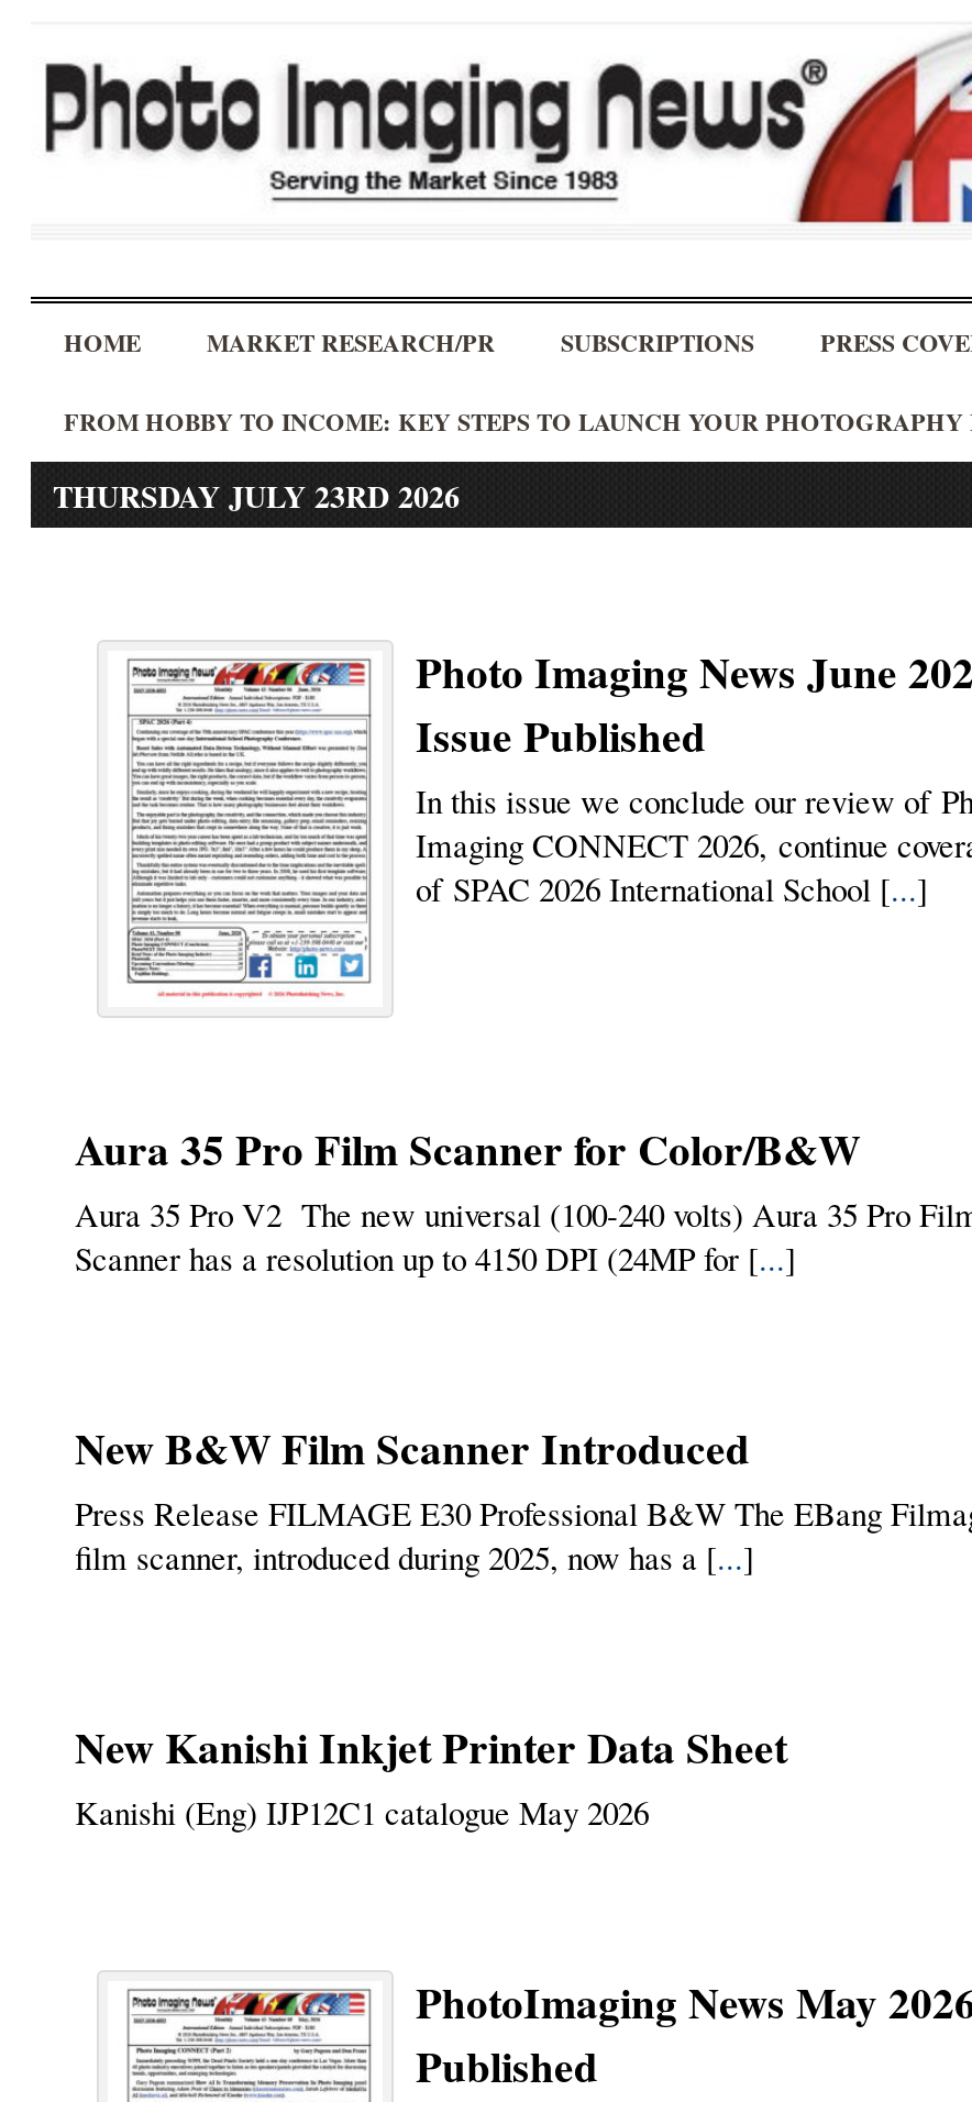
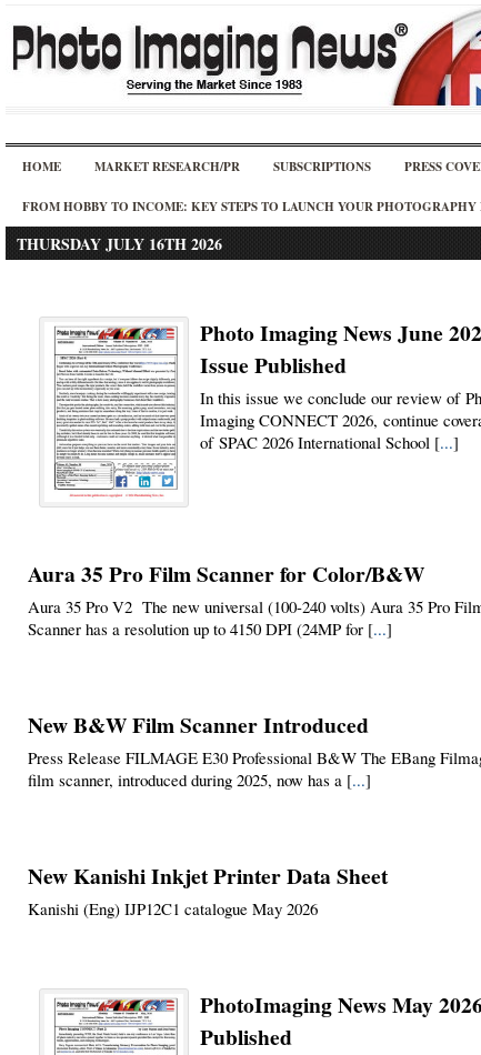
- THURSDAY JULY 23RD 2026
+ THURSDAY JULY 16TH 2026
